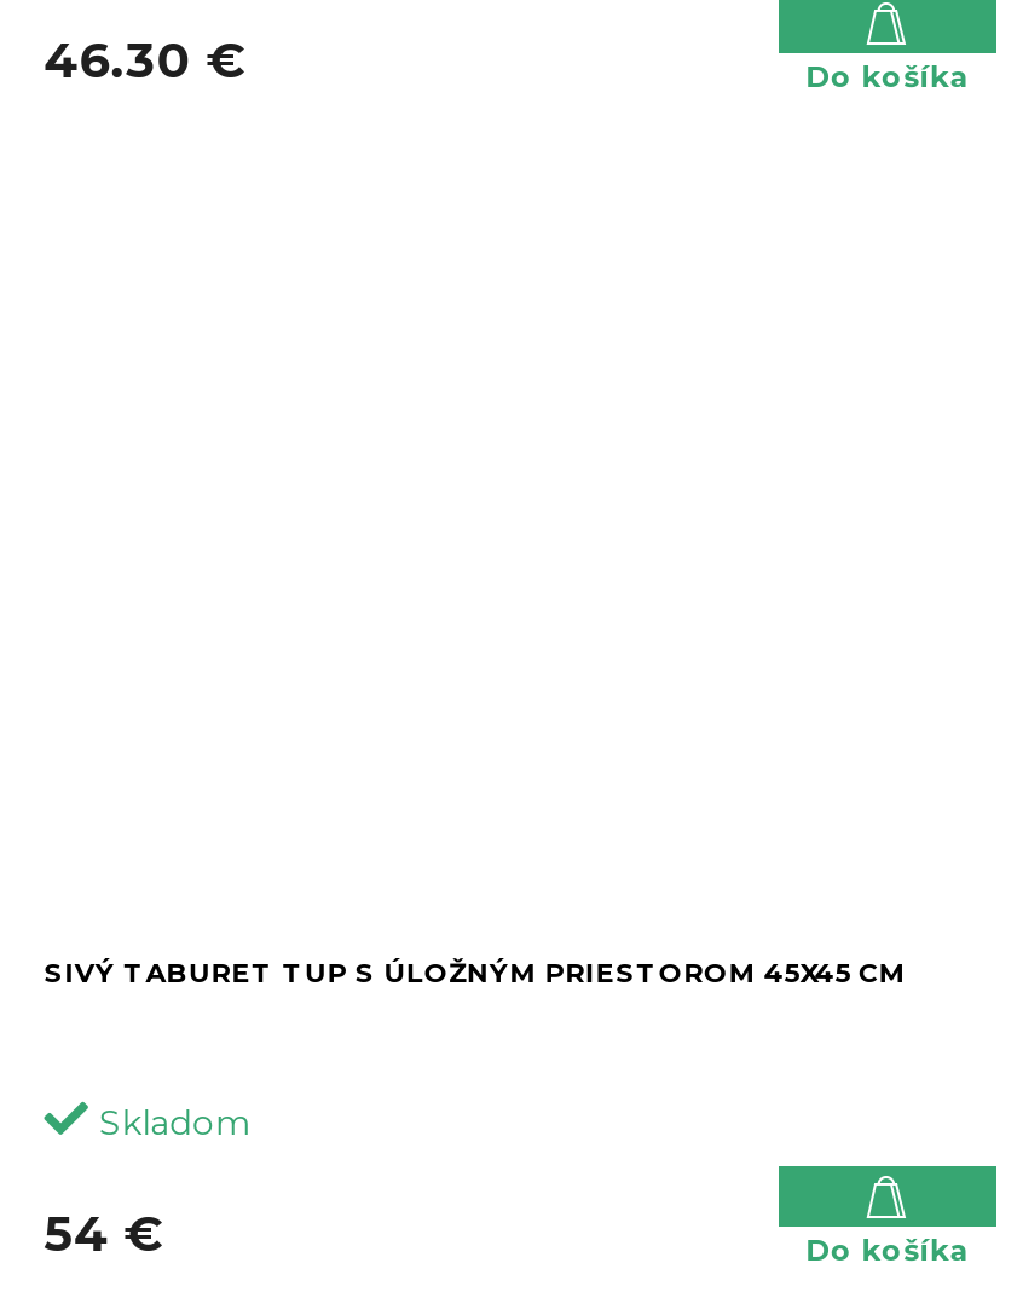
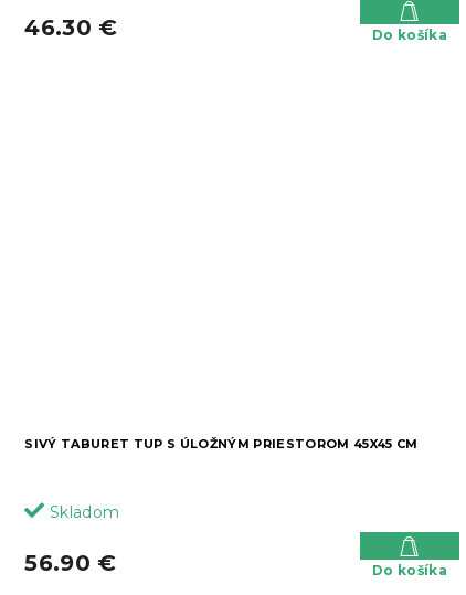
- 54 €
+ 56.90 €
